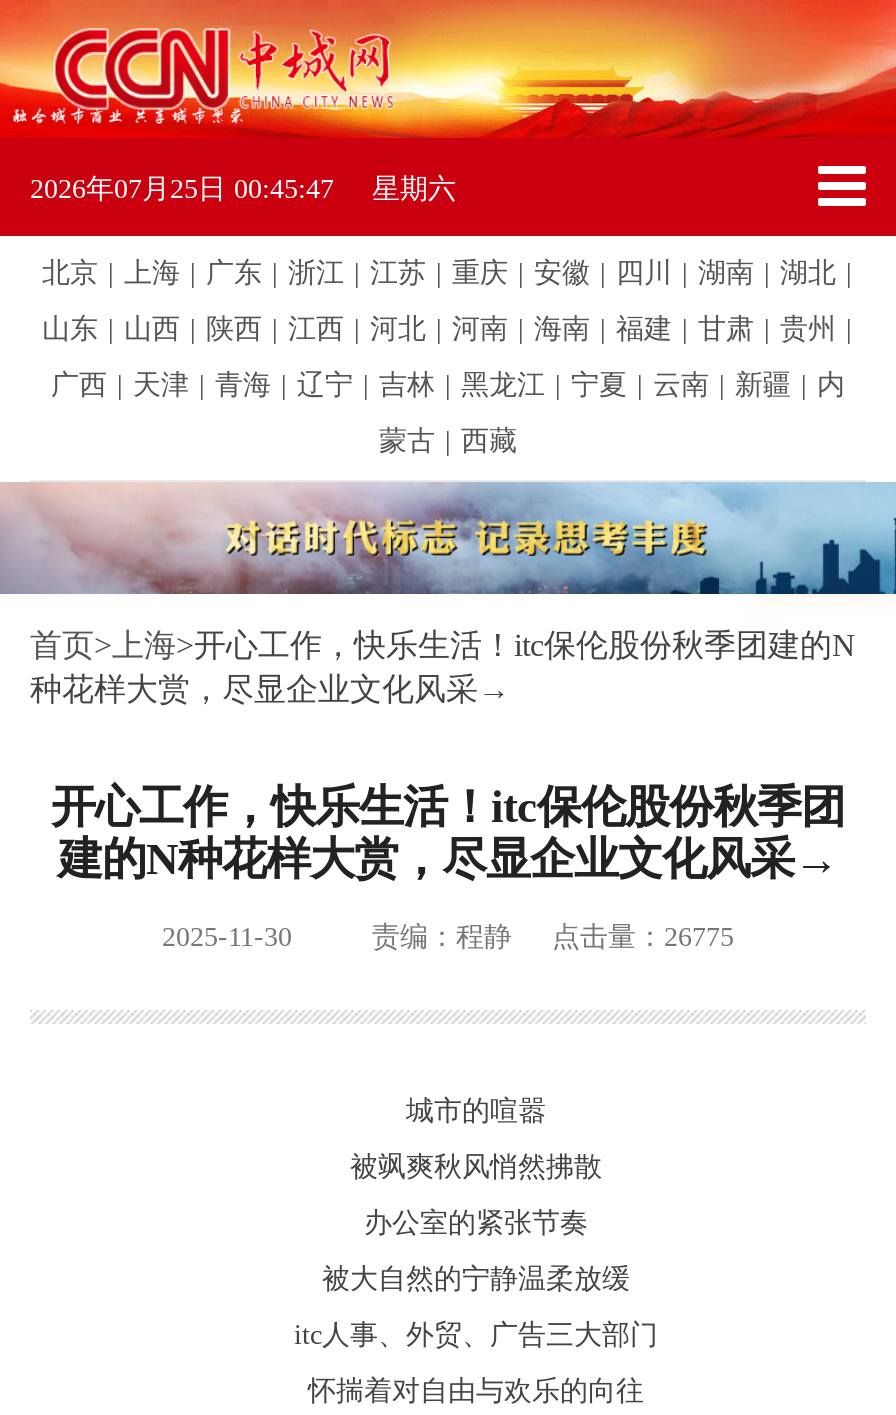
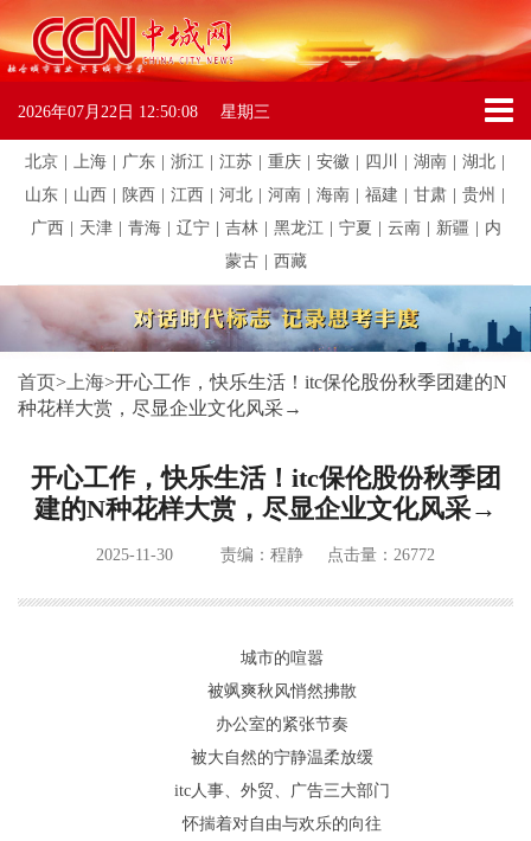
- 2026年07月25日 00:45:47
+ 2026年07月22日 12:50:08

- 星期六
+ 星期三

- 责编：程静 点击量：26775
+ 责编：程静 点击量：26772
